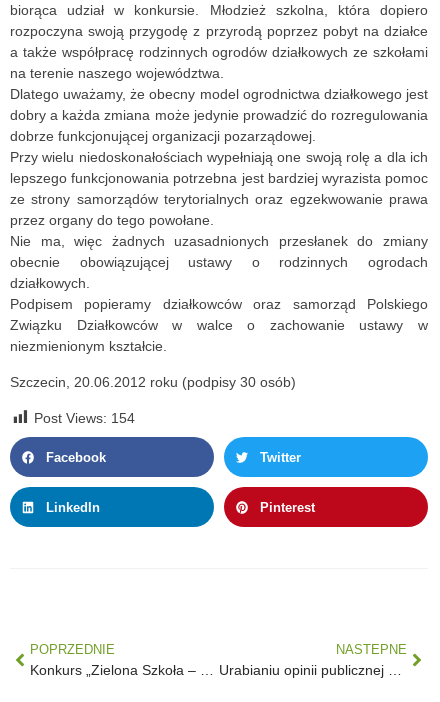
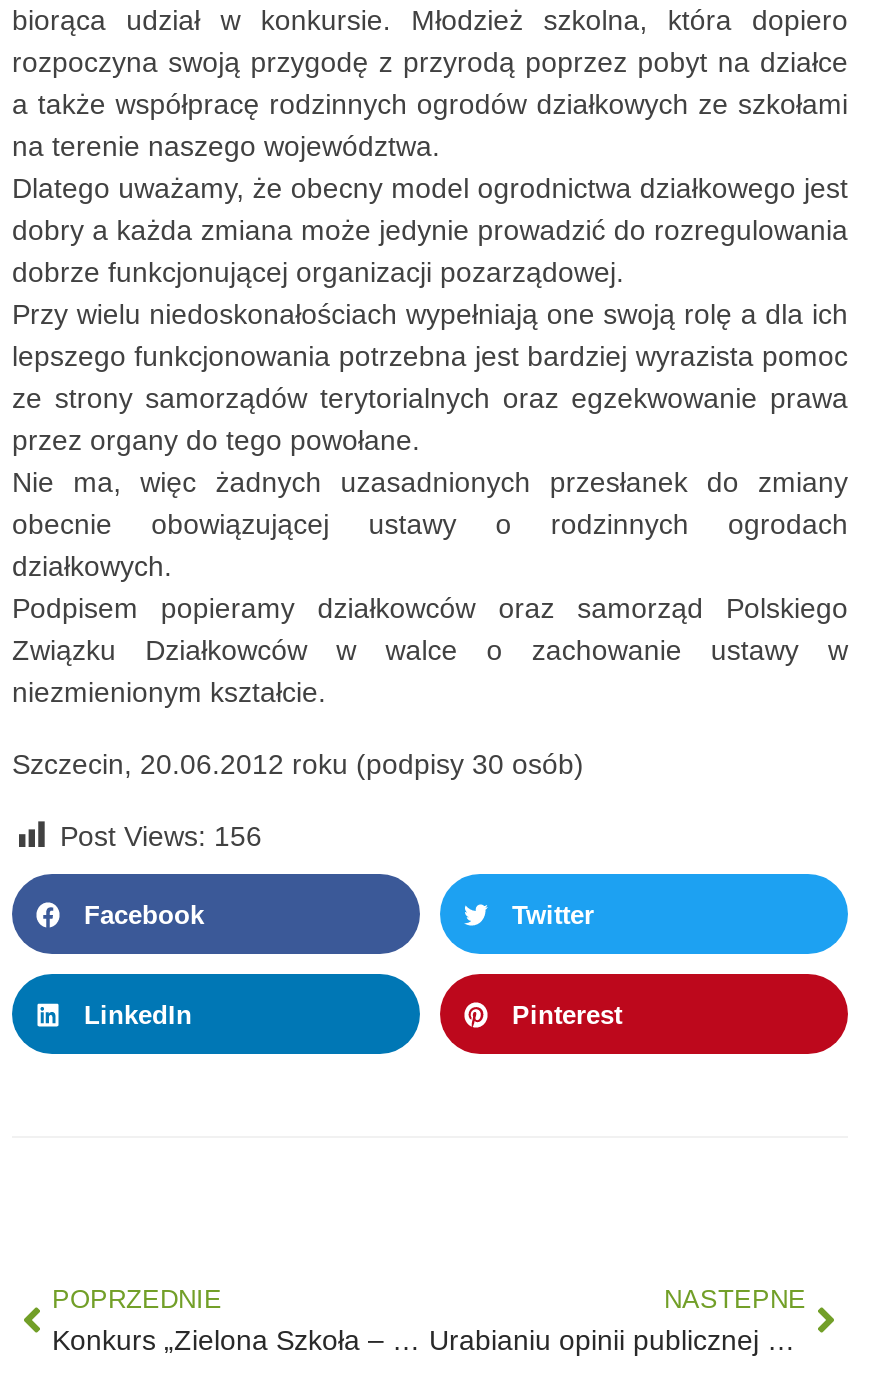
- Post Views: 154
+ Post Views: 156
